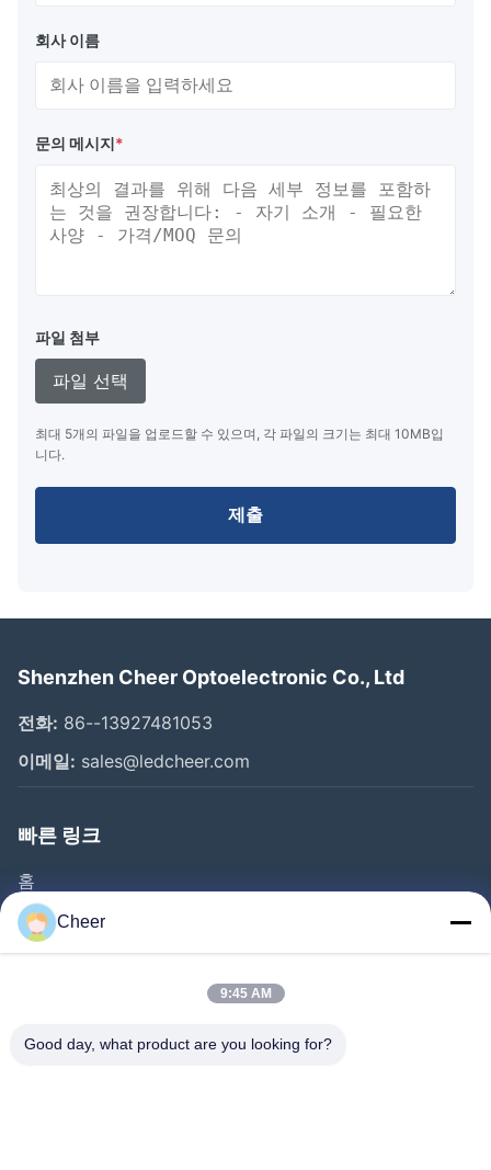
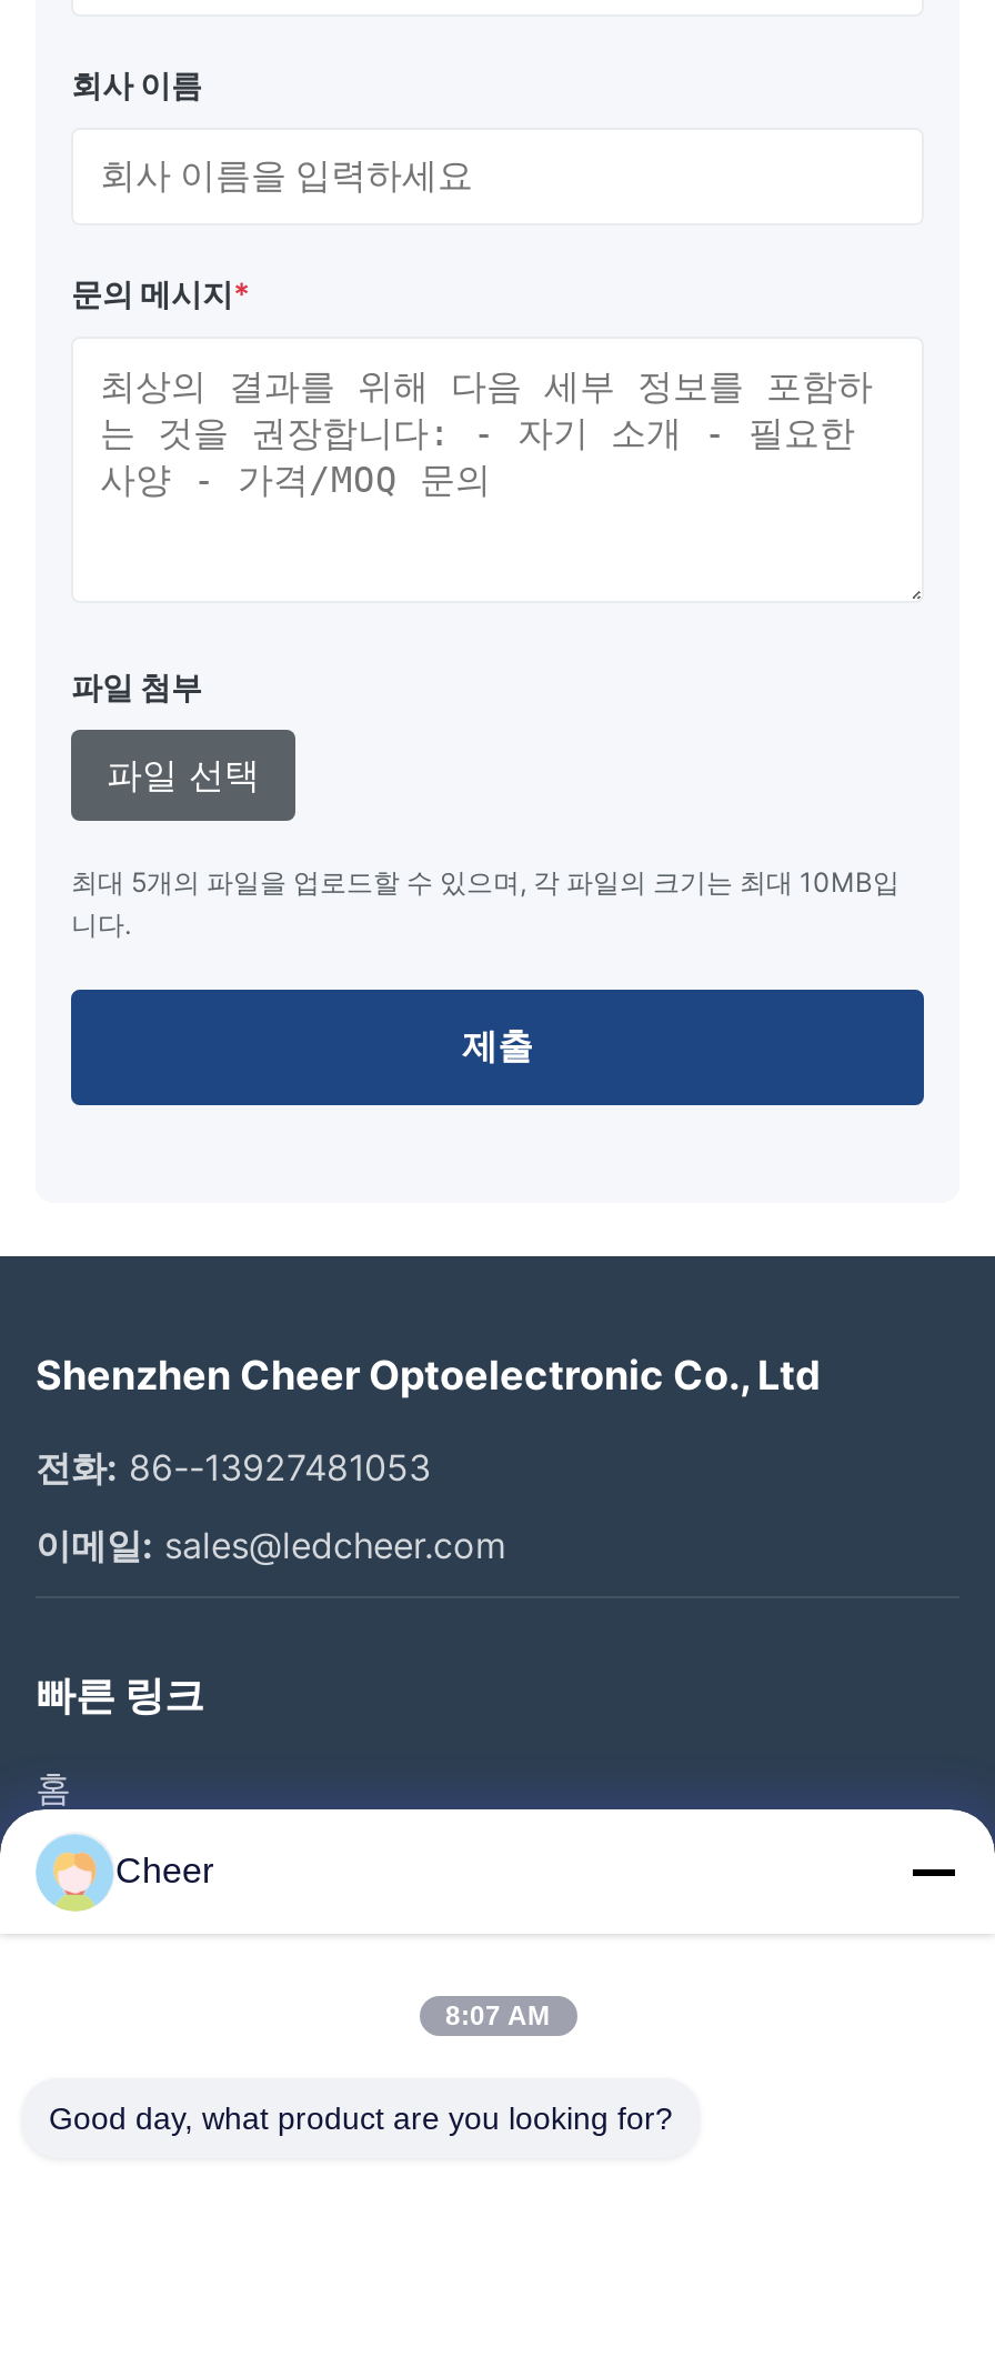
- 9:45 AM
+ 8:07 AM
